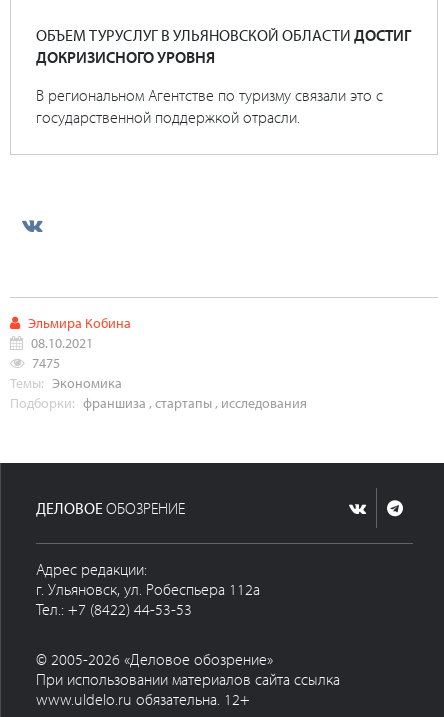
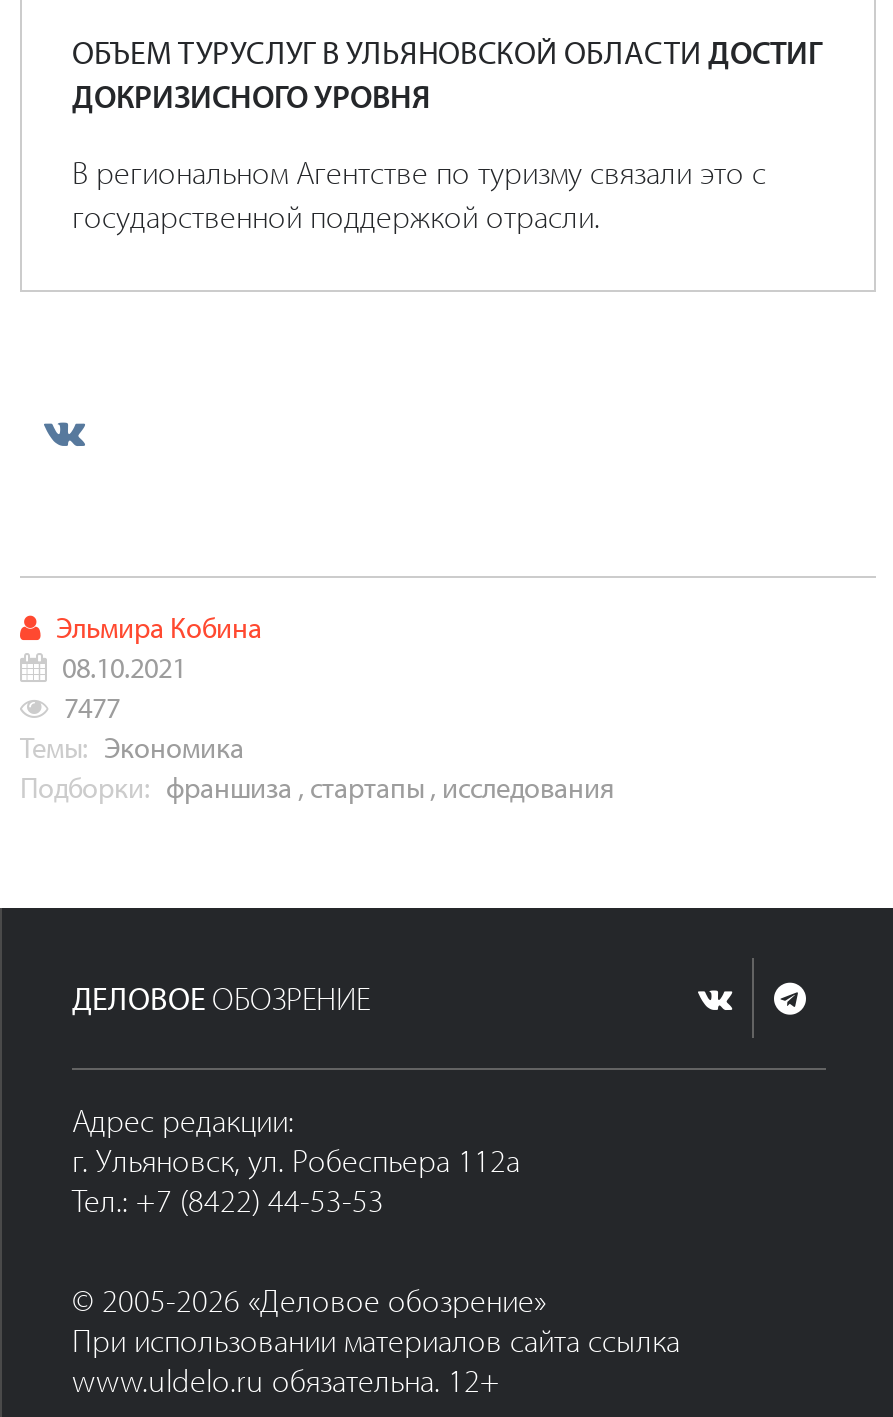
- 7475
+ 7477
